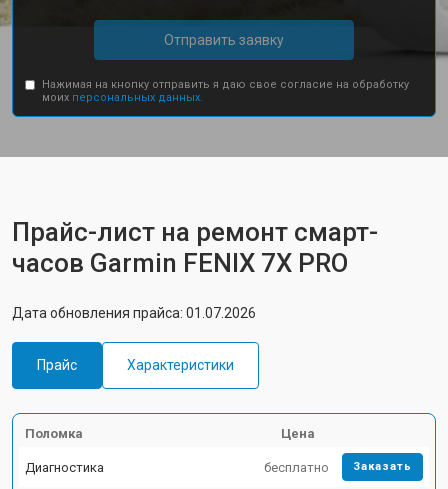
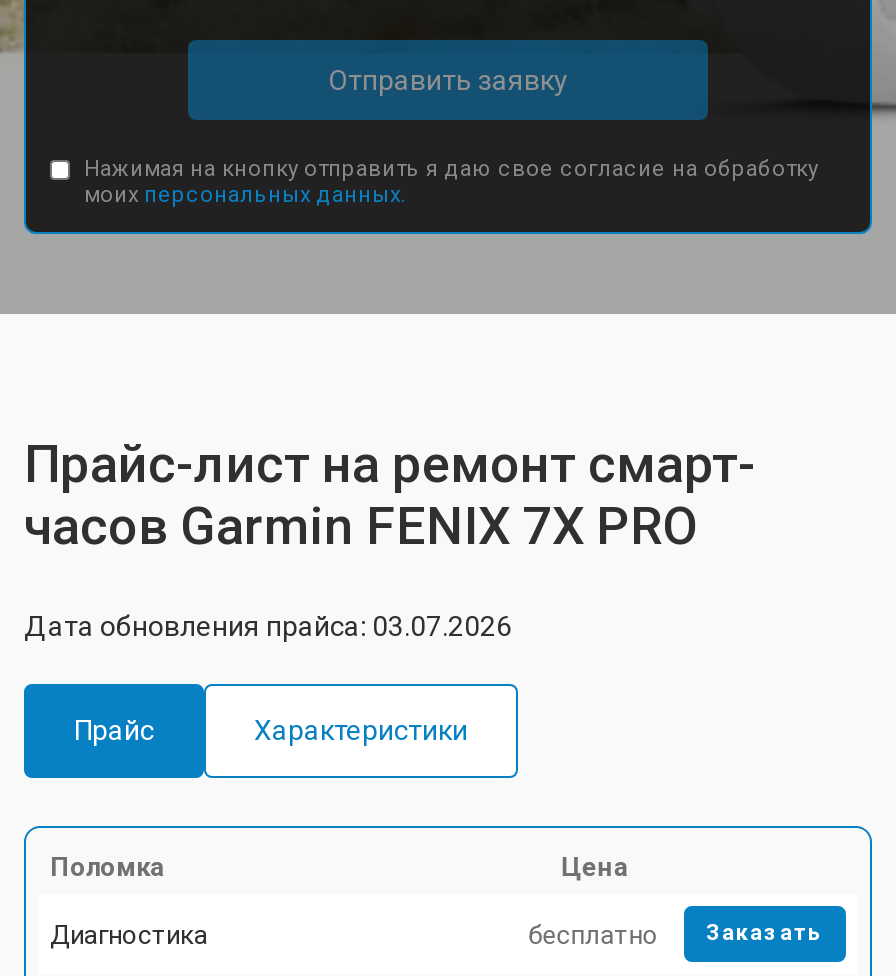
- Дата обновления прайса: 01.07.2026
+ Дата обновления прайса: 03.07.2026
